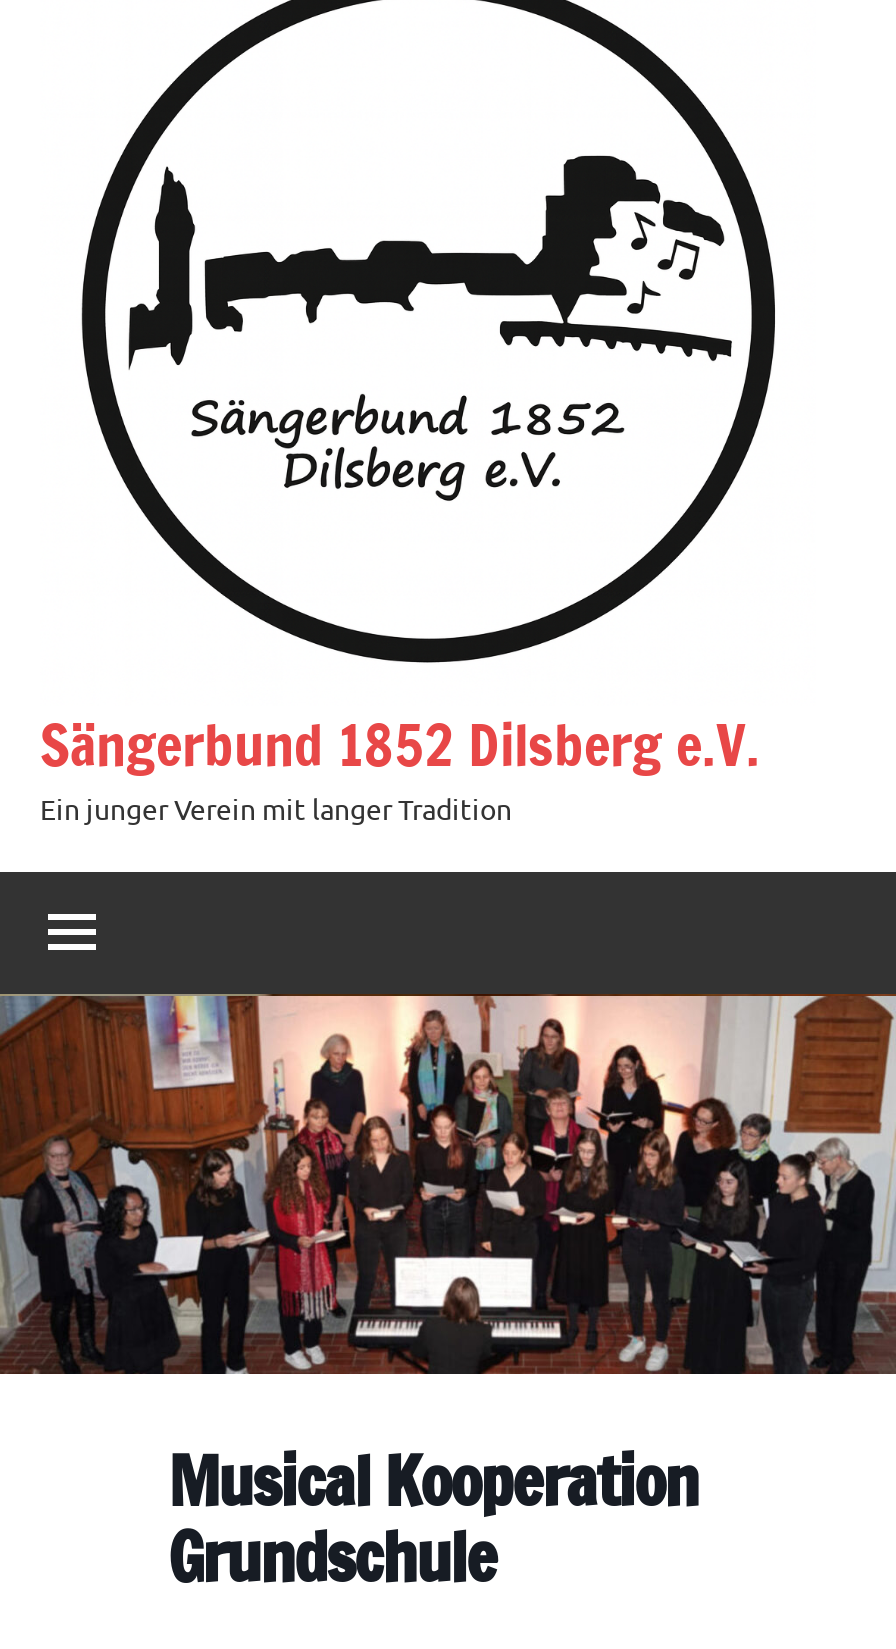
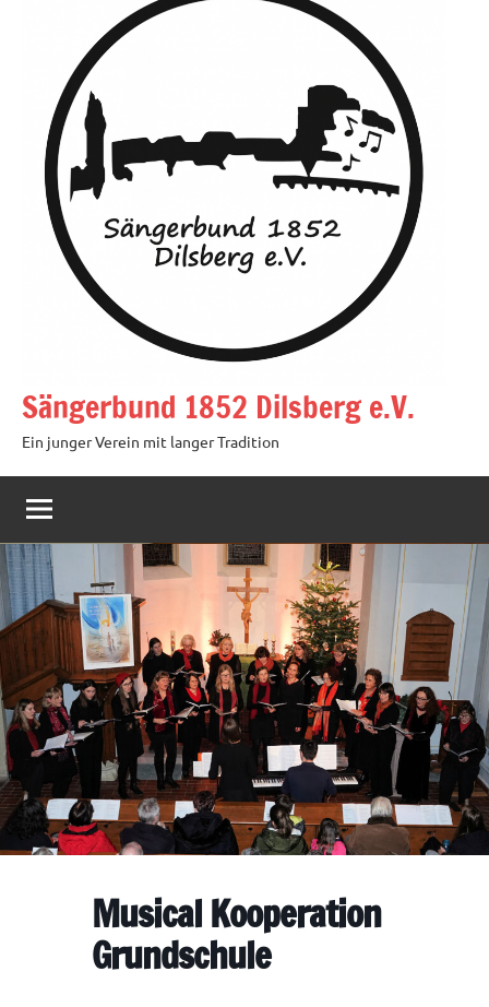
- [image]
+ [image]
